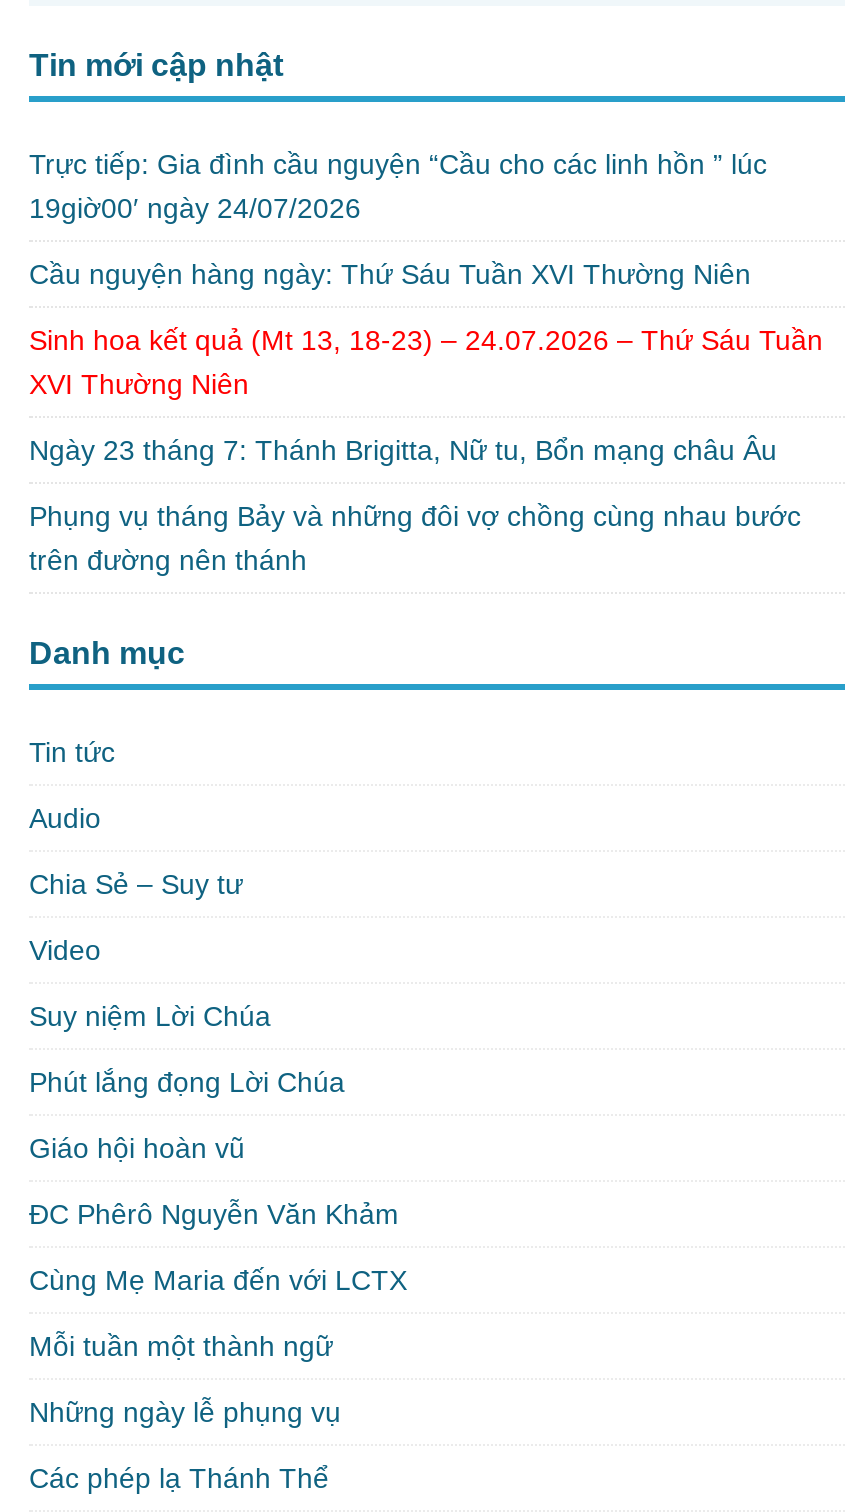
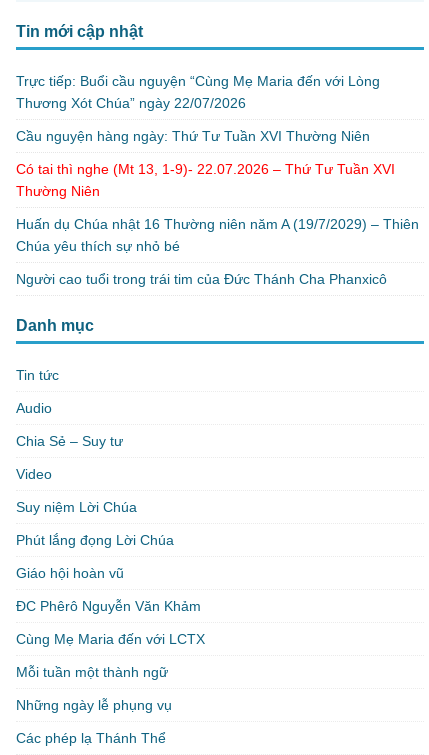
- Trực tiếp: Gia đình cầu nguyện “Cầu cho các linh hồn ” lúc
- 19giờ00′ ngày 24/07/2026
+ Trực tiếp: Buổi cầu nguyện “Cùng Mẹ Maria đến với Lòng
+ Thương Xót Chúa” ngày 22/07/2026

- Cầu nguyện hàng ngày: Thứ Sáu Tuần XVI Thường Niên
+ Cầu nguyện hàng ngày: Thứ Tư Tuần XVI Thường Niên

- Sinh hoa kết quả (Mt 13, 18-23) – 24.07.2026 – Thứ Sáu Tuần
- XVI Thường Niên
+ Có tai thì nghe (Mt 13, 1-9)- 22.07.2026 – Thứ Tư Tuần XVI
+ Thường Niên

- Ngày 23 tháng 7: Thánh Brigitta, Nữ tu, Bổn mạng châu Âu
+ Huấn dụ Chúa nhật 16 Thường niên năm A (19/7/2029) – Thiên
+ Chúa yêu thích sự nhỏ bé

- Phụng vụ tháng Bảy và những đôi vợ chồng cùng nhau bước
- trên đường nên thánh
+ Người cao tuổi trong trái tim của Đức Thánh Cha Phanxicô
